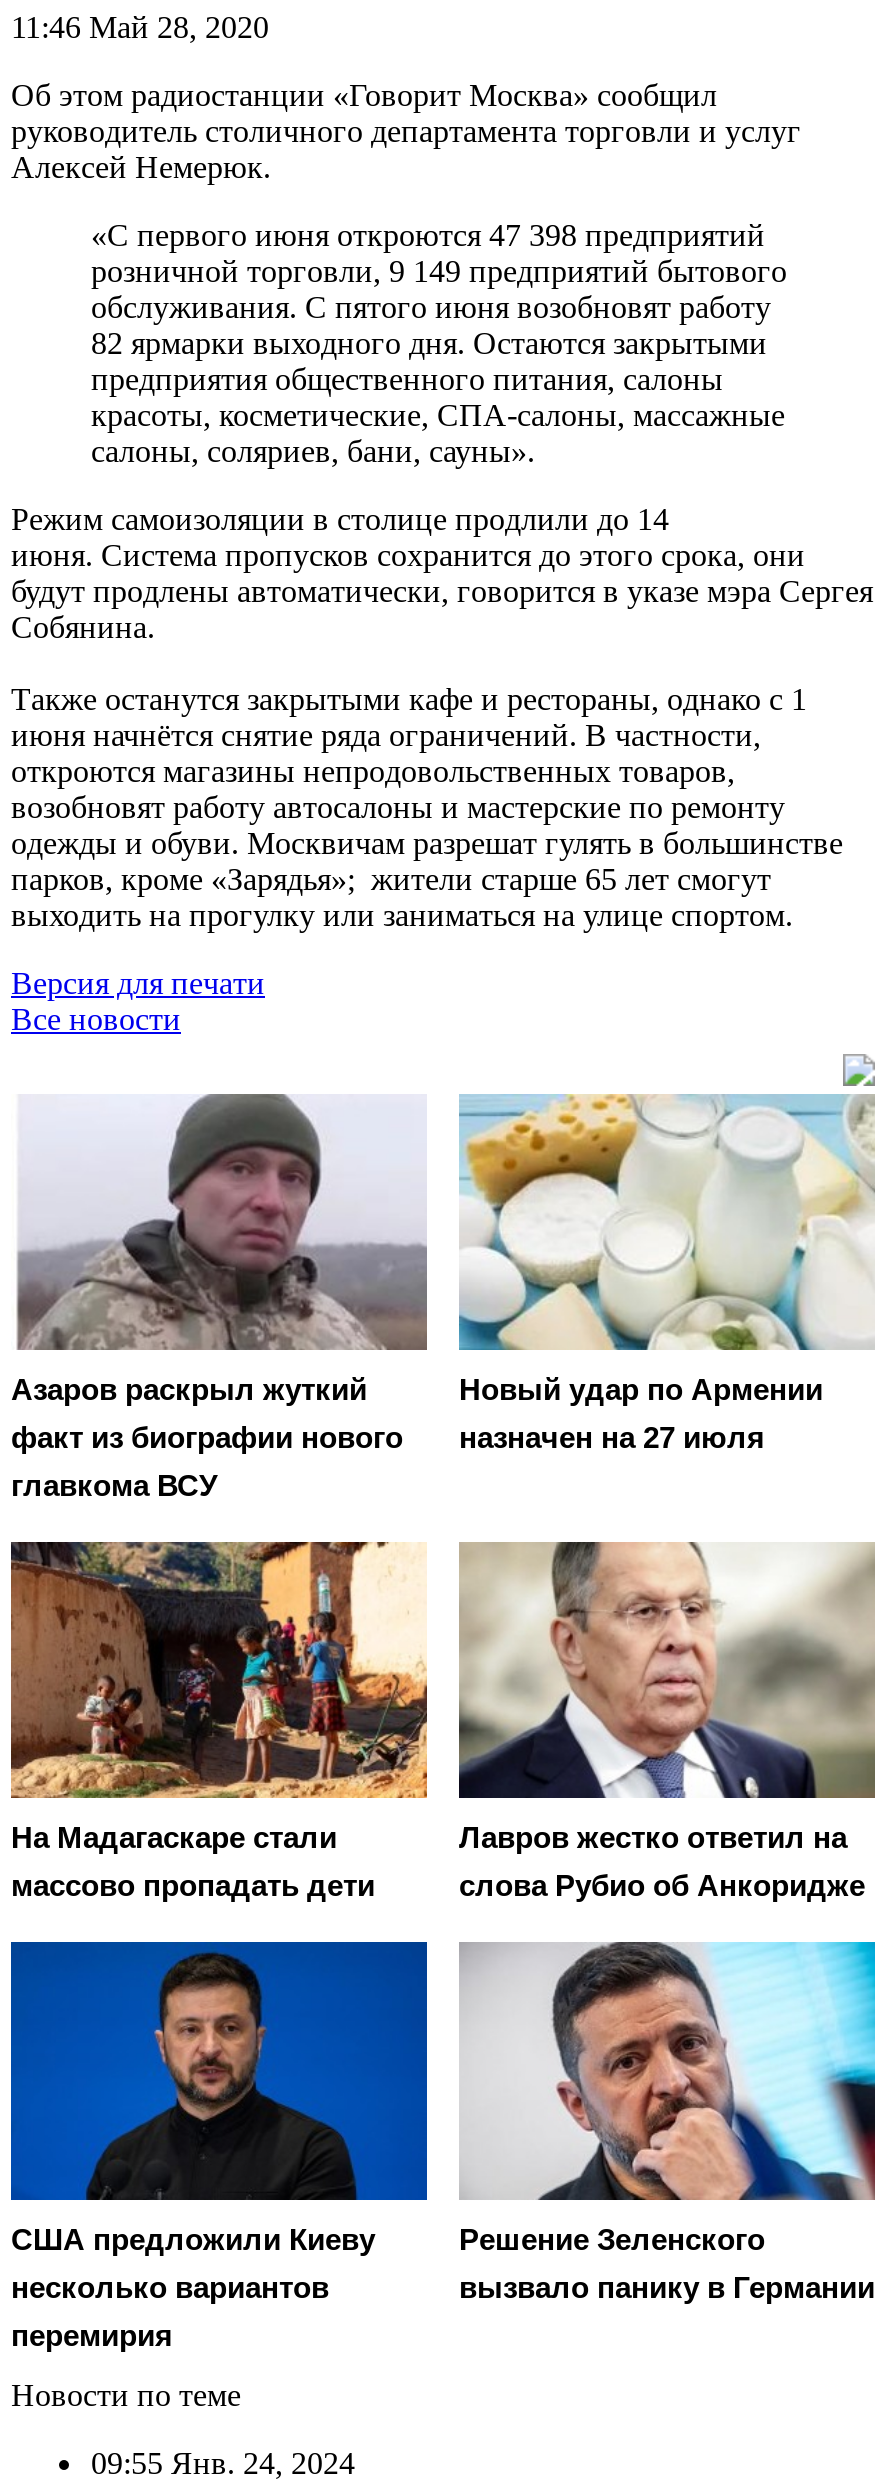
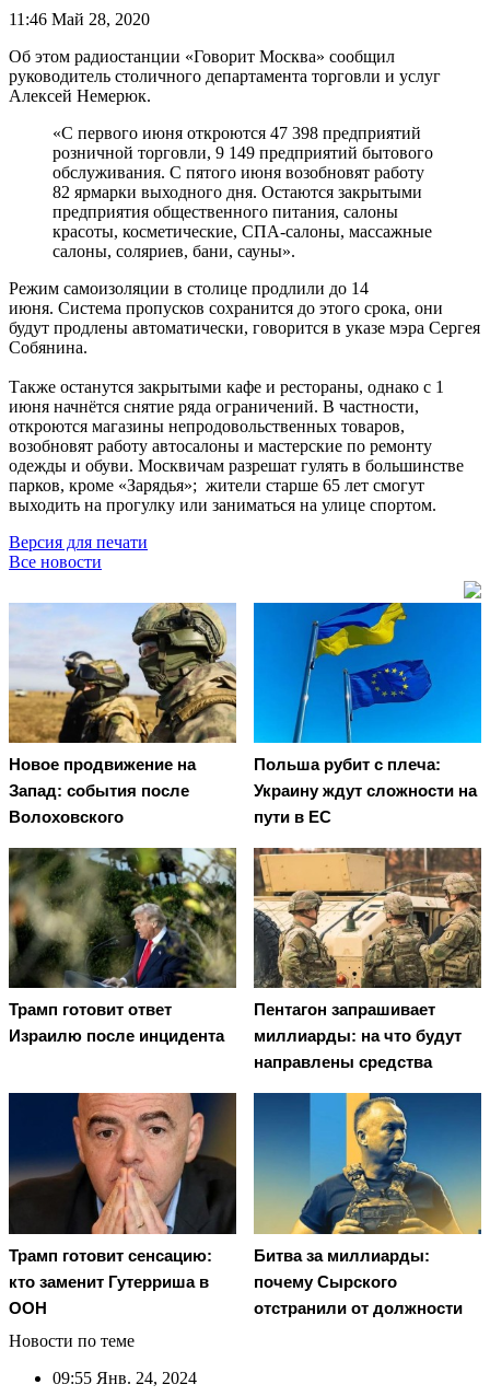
- [image]
- Азаров раскрыл жуткий
- факт из биографии нового
- главкома ВСУ
+ [image]
+ Новое продвижение на
+ Запад: события после
+ Волоховского

- [image]
- Новый удар по Армении
- назначен на 27 июля
+ [image]
+ Польша рубит с плеча:
+ Украину ждут сложности на
+ пути в ЕС

- [image]
- На Мадагаскаре стали
- массово пропадать дети
+ [image]
+ Трамп готовит ответ
+ Израилю после инцидента

- [image]
- Лавров жестко ответил на
- слова Рубио об Анкоридже
+ [image]
+ Пентагон запрашивает
+ миллиарды: на что будут
+ направлены средства

- [image]
- США предложили Киеву
- несколько вариантов
- перемирия
+ [image]
+ Трамп готовит сенсацию:
+ кто заменит Гутерриша в
+ ООН

- [image]
- Решение Зеленского
- вызвало панику в Германии
+ [image]
+ Битва за миллиарды:
+ почему Сырского
+ отстранили от должности
